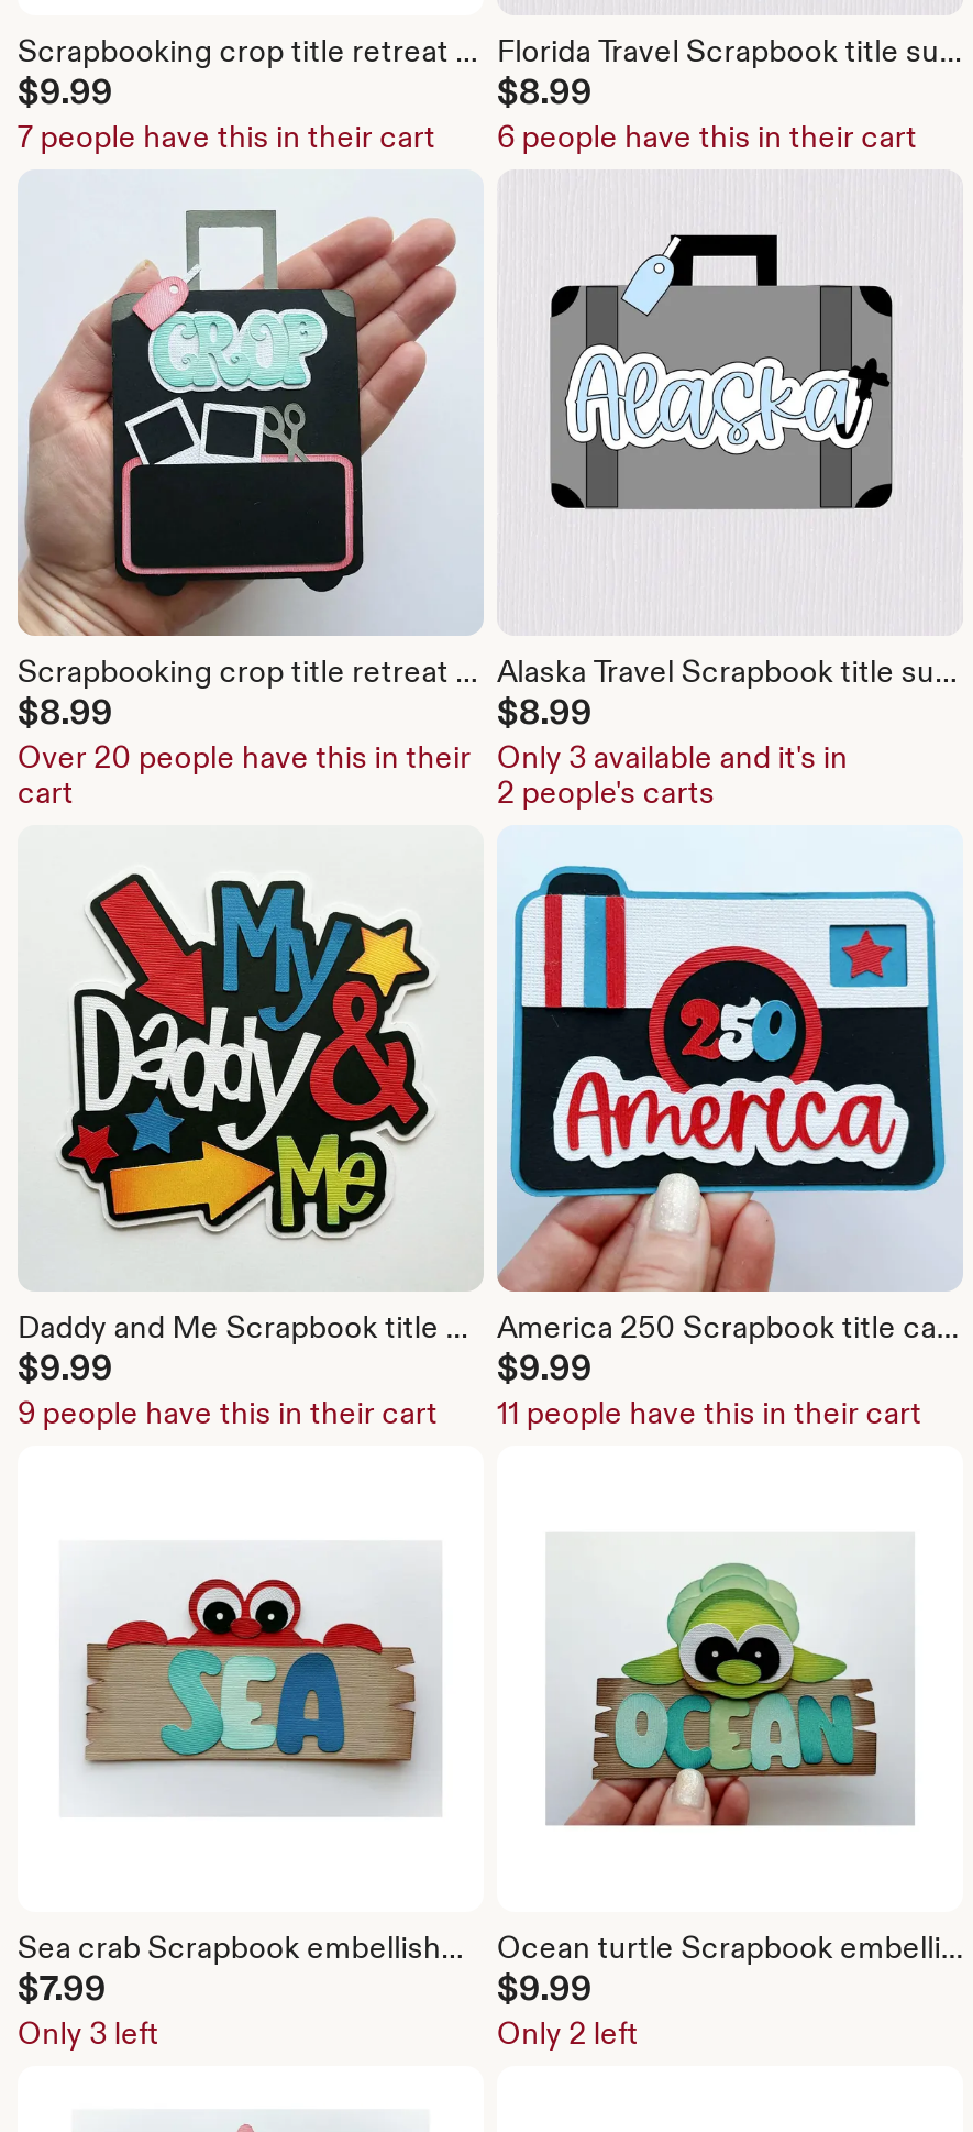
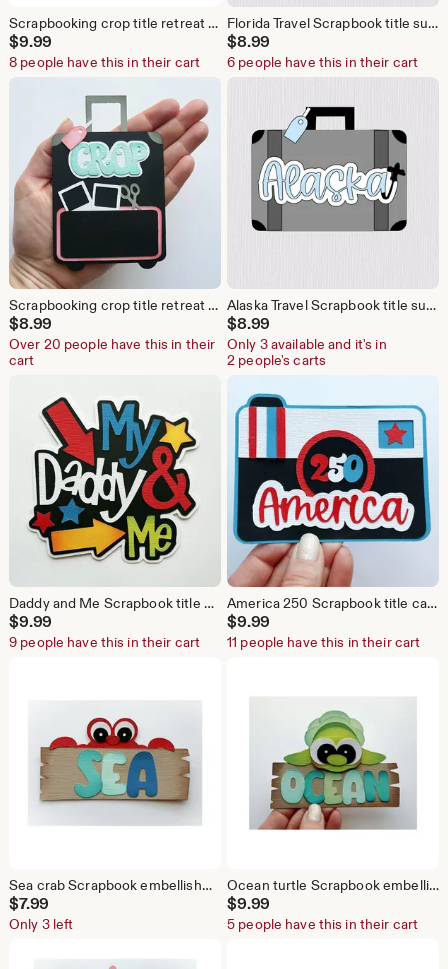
- 7 people have this in their cart
+ 8 people have this in their cart

- Only 2 left
+ 5 people have this in their cart
